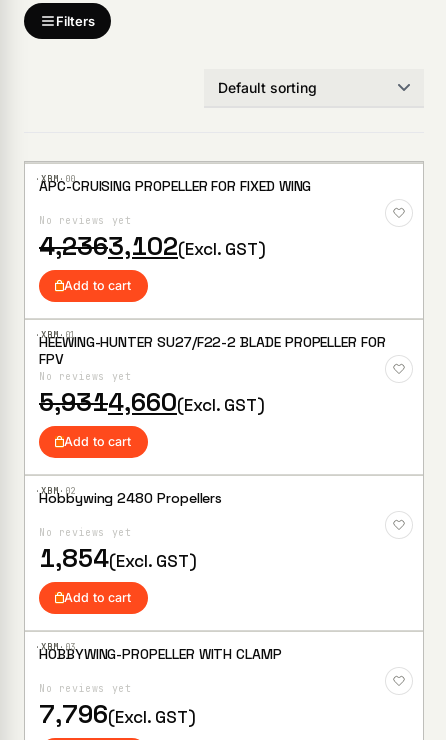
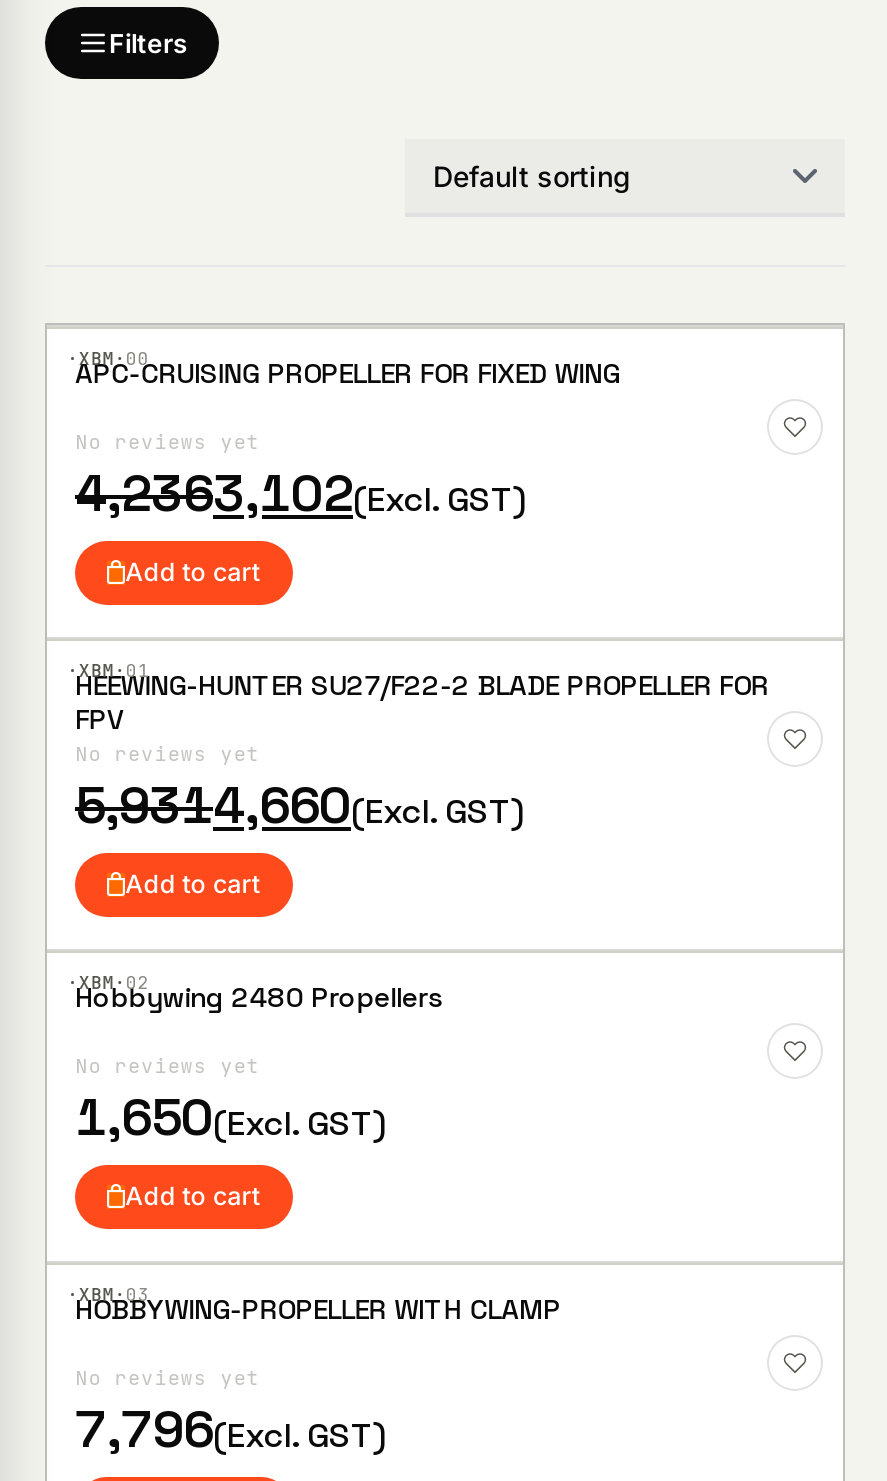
- 1,854(Excl. GST)
+ 1,650(Excl. GST)
